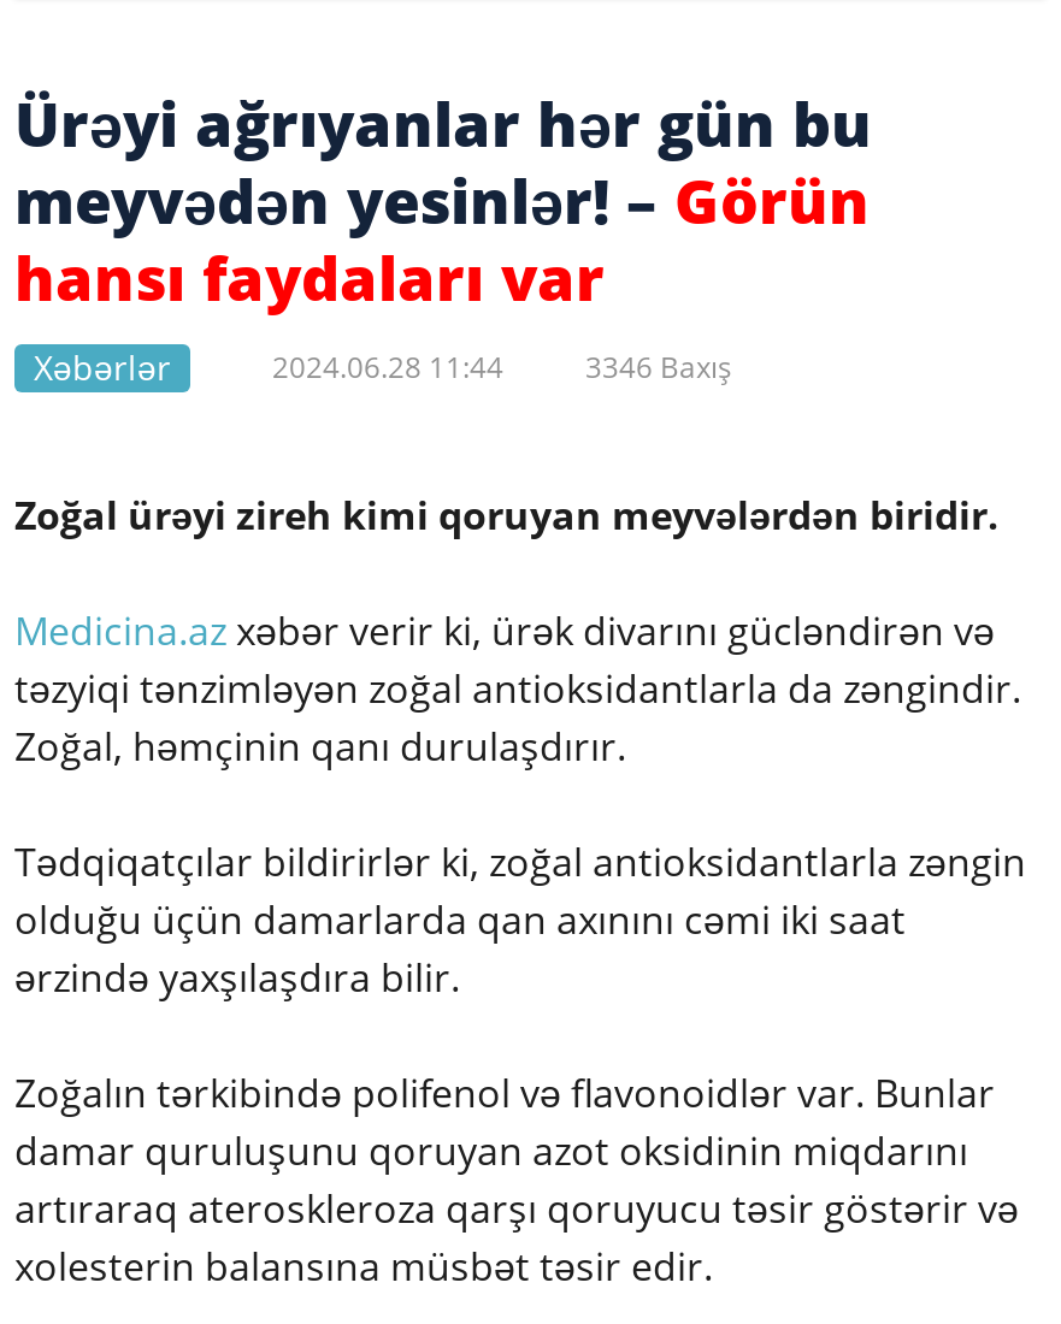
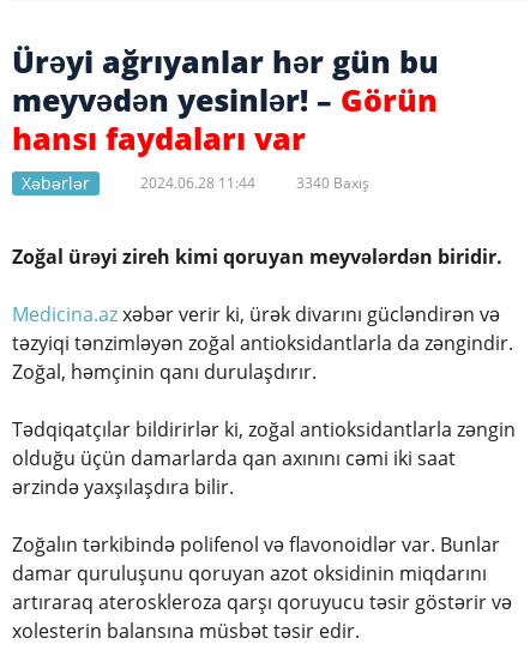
- 2024.06.28 11:44 3346 Baxış
+ 2024.06.28 11:44 3340 Baxış
